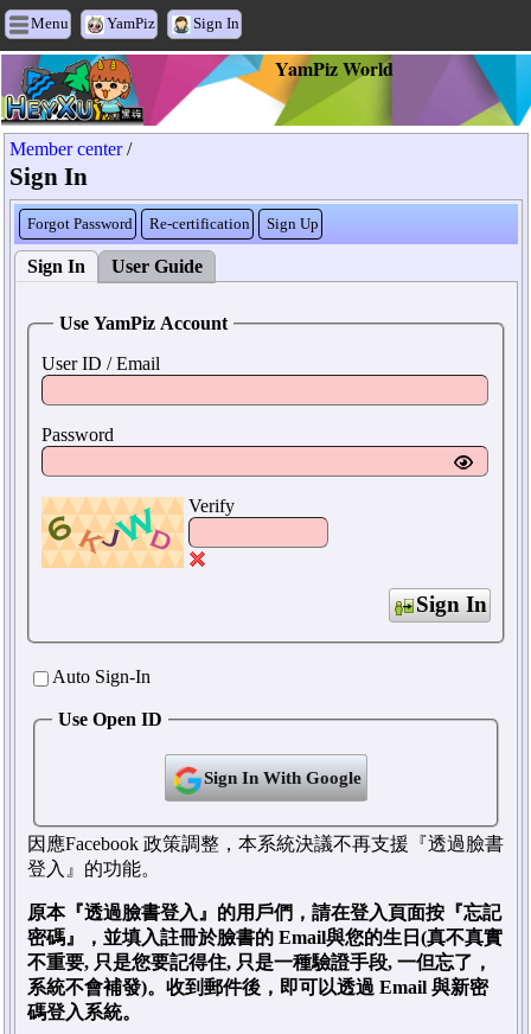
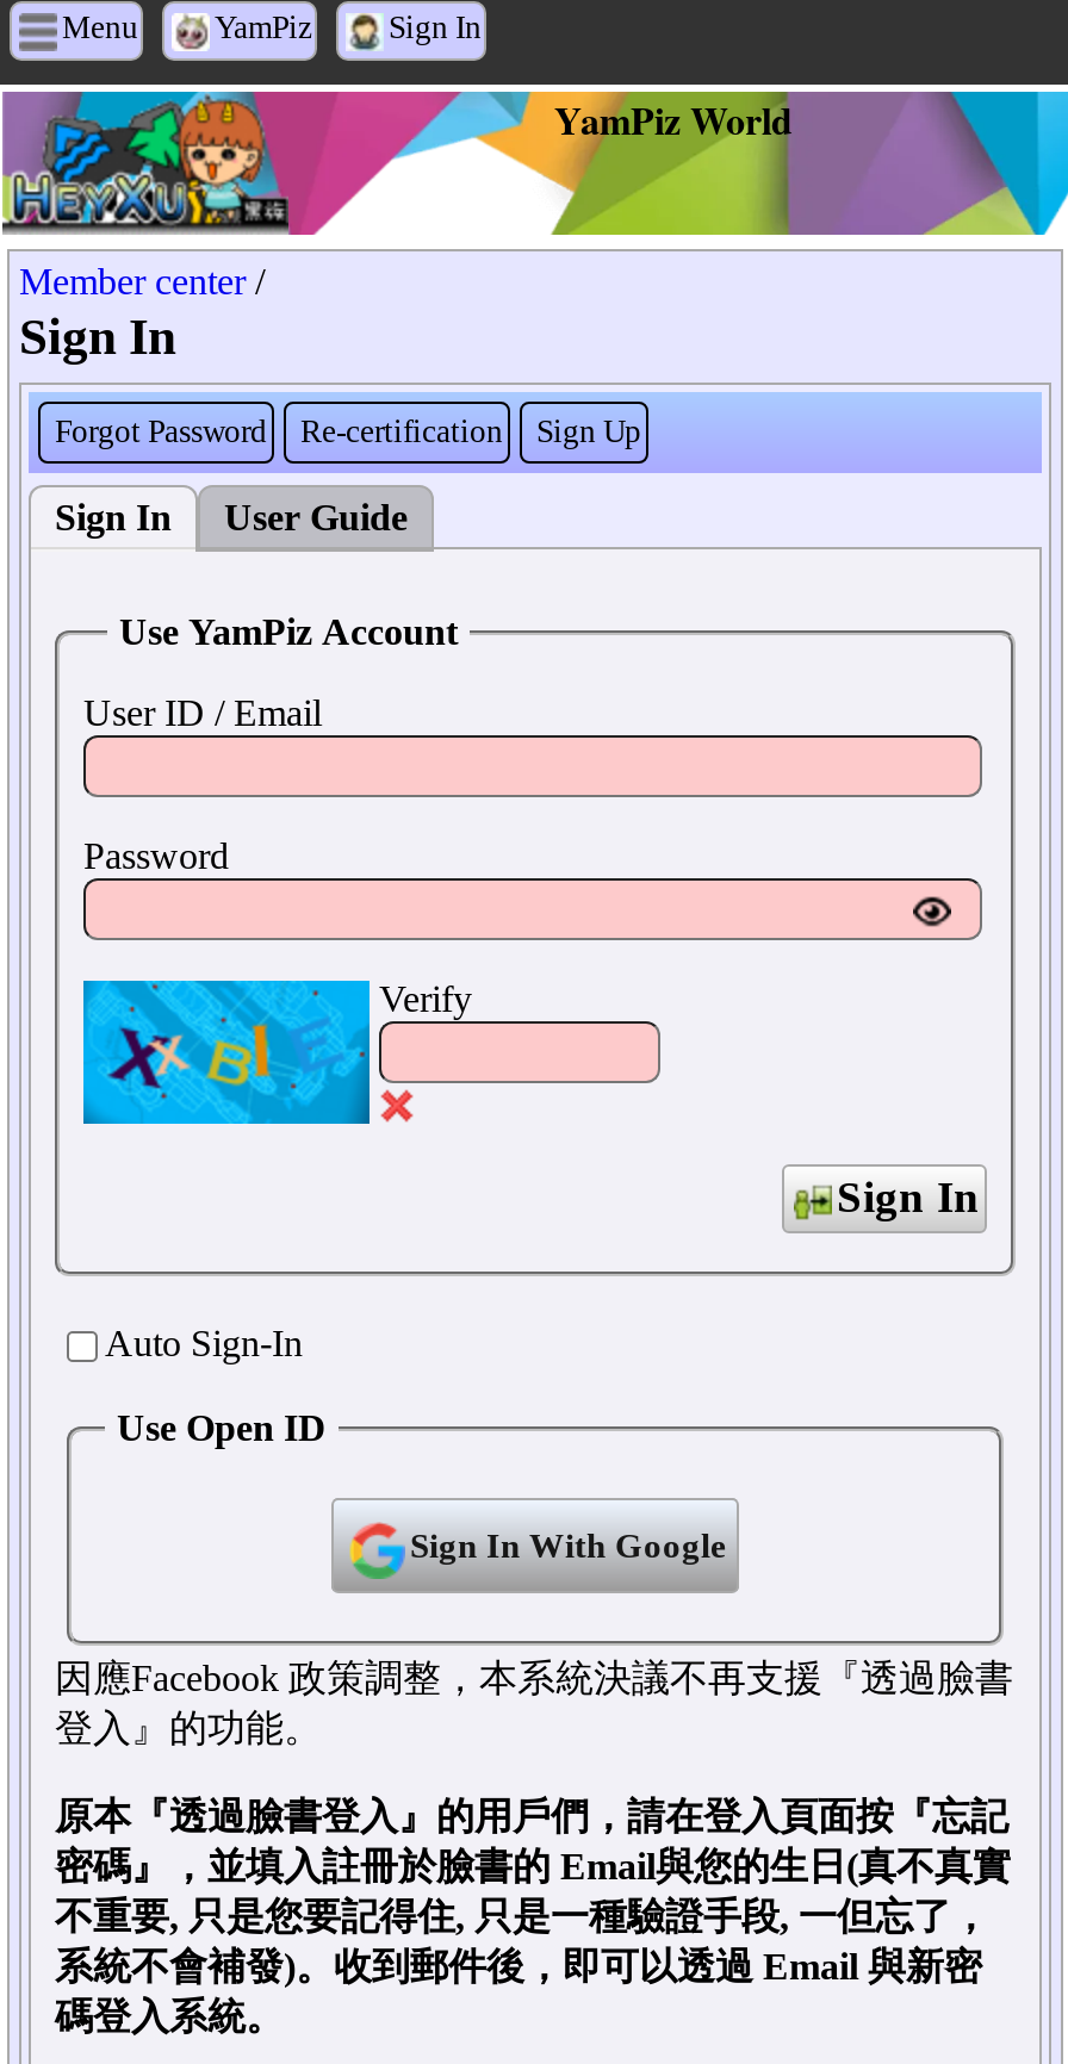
- [image]
+ [image]
